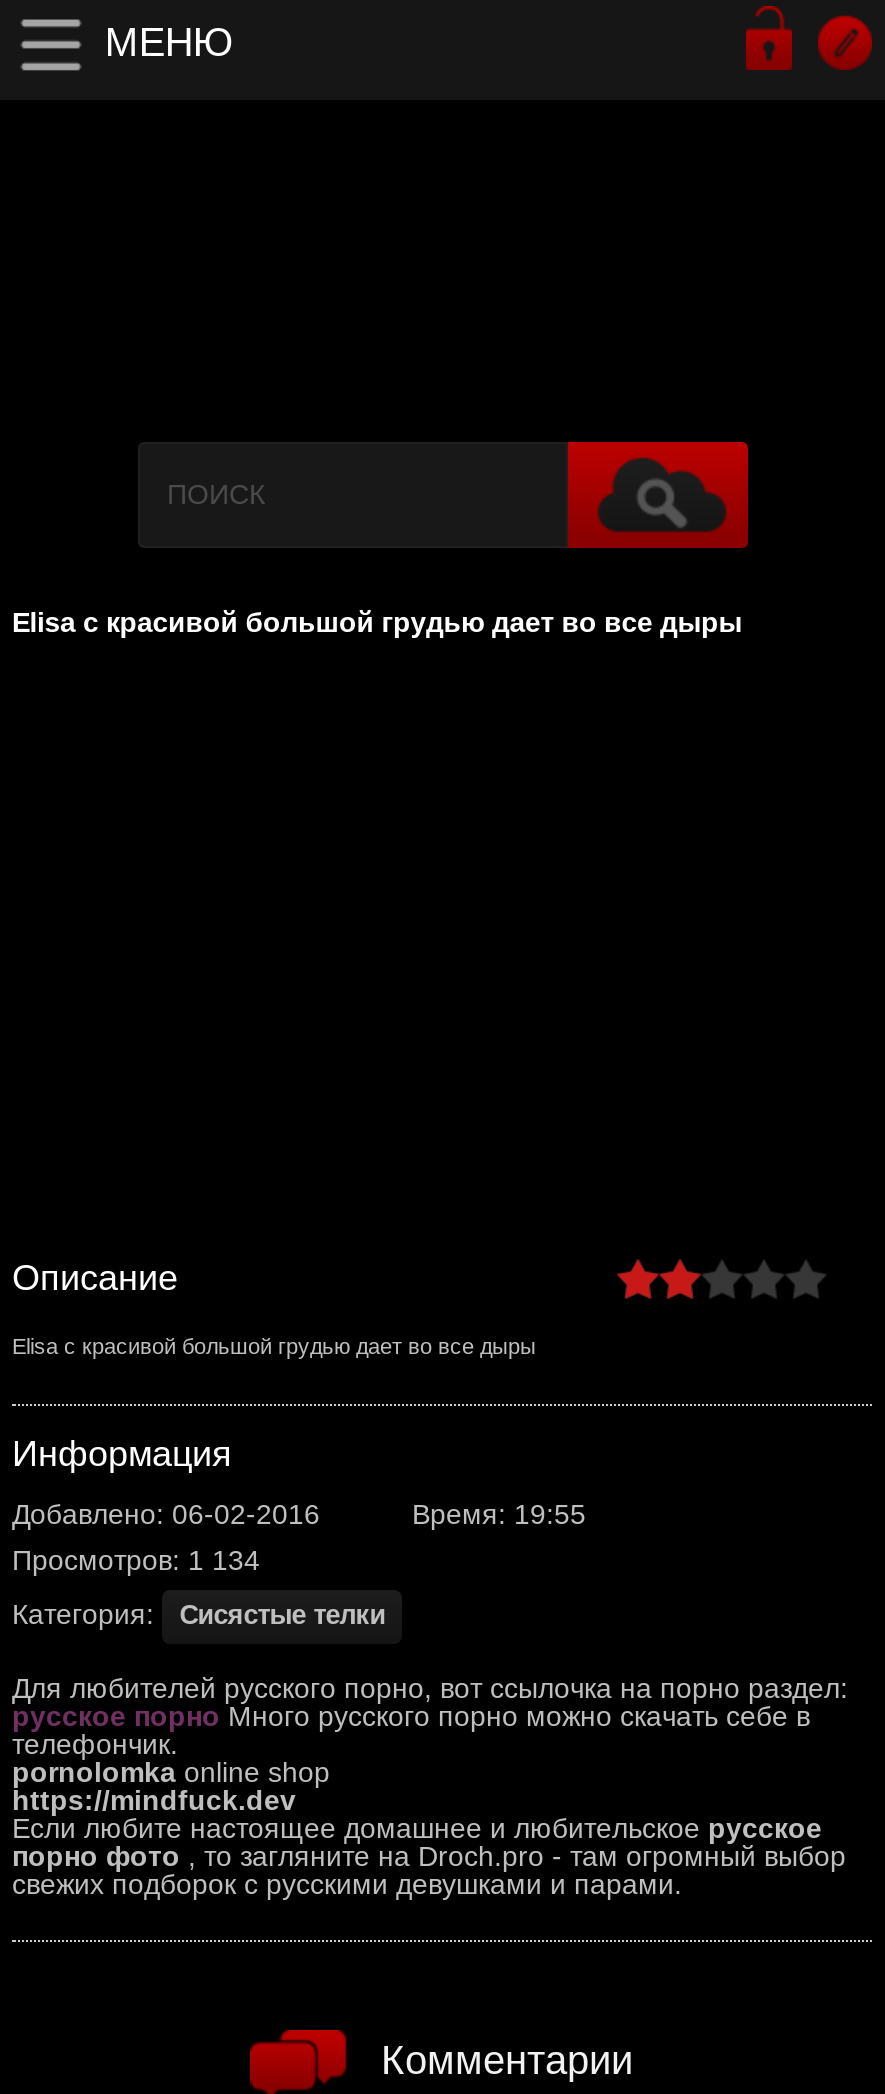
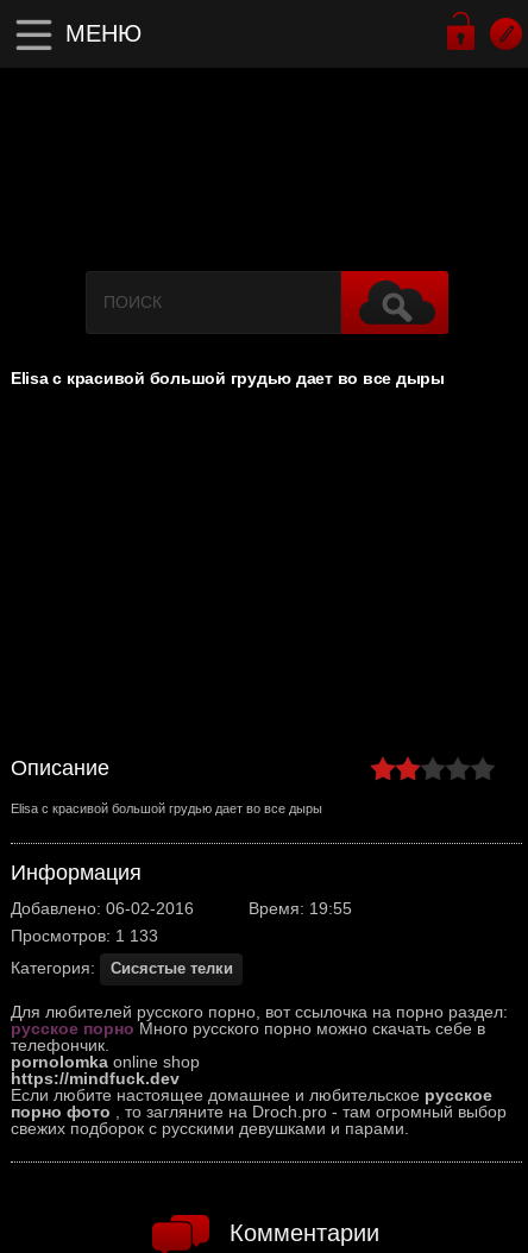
- Просмотров: 1 134
+ Просмотров: 1 133
